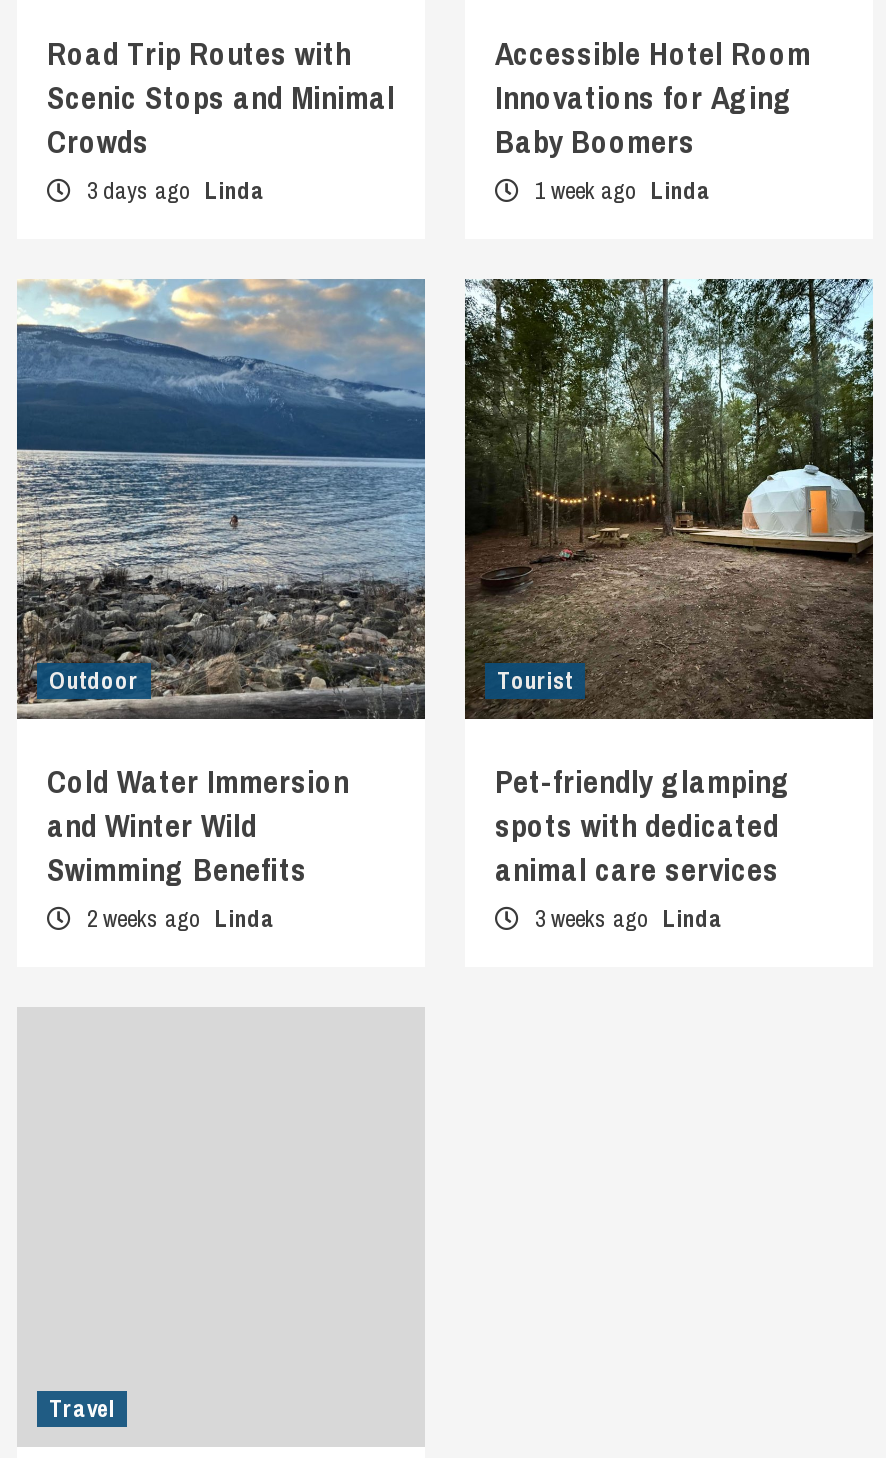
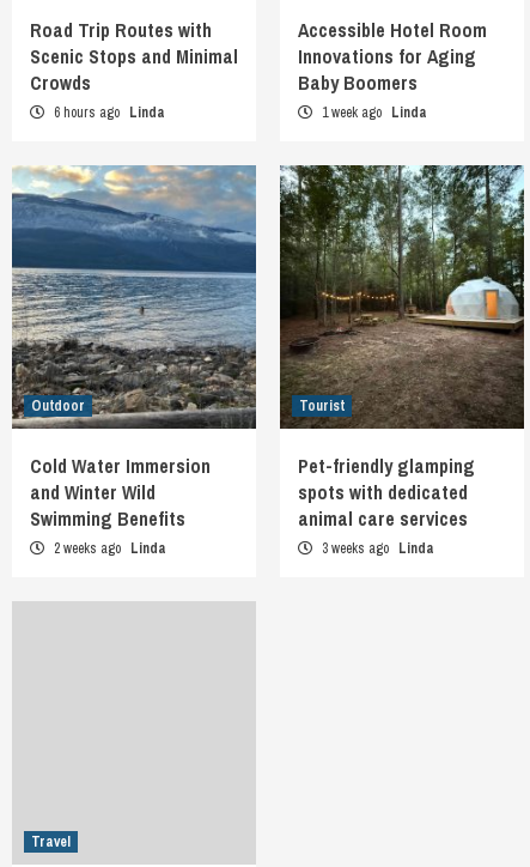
- 3 days ago Linda
+ 6 hours ago Linda
